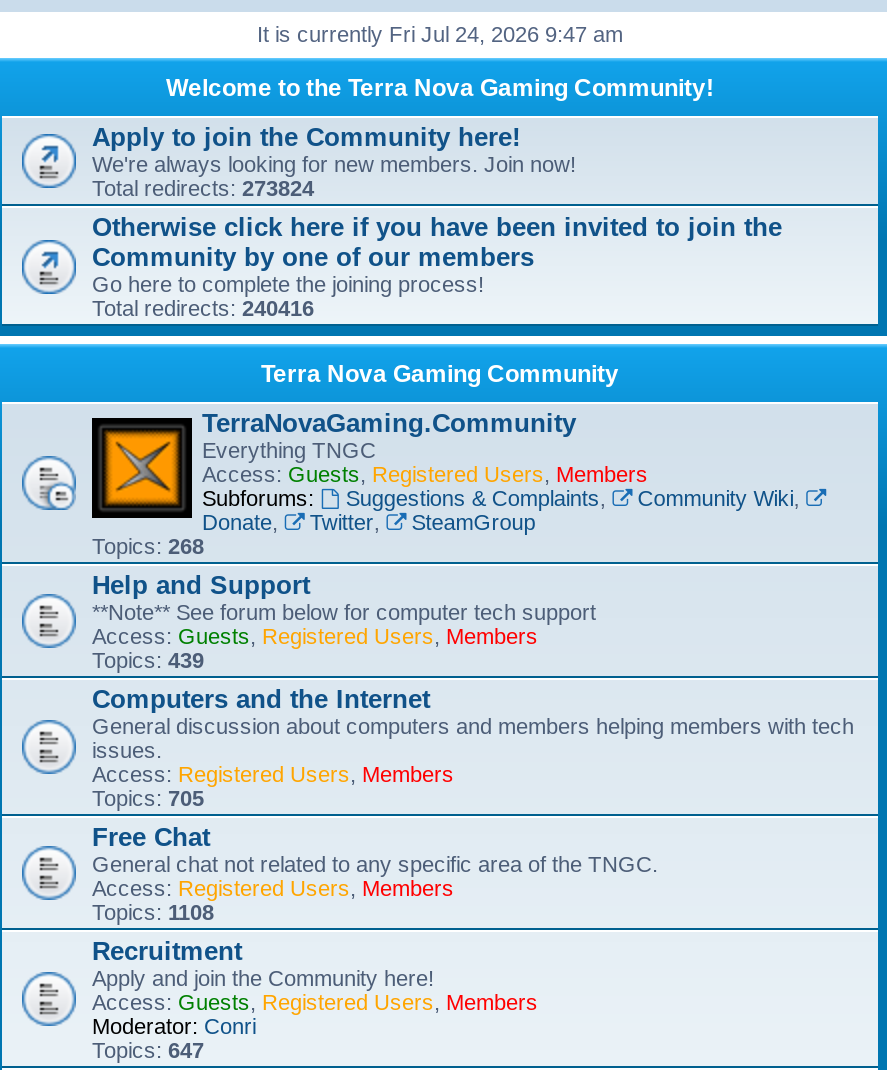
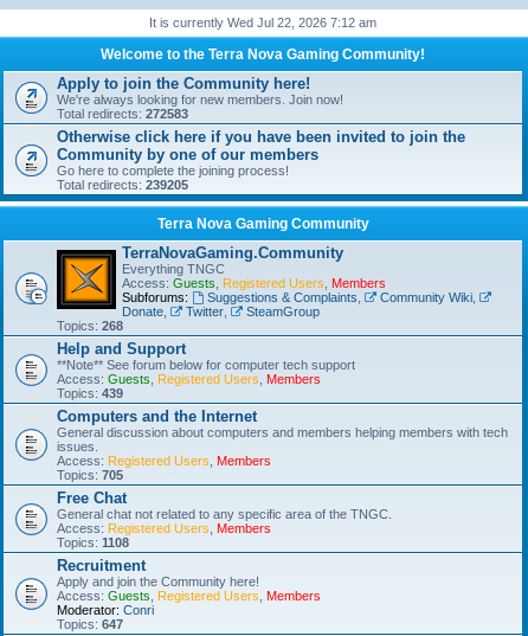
- It is currently Fri Jul 24, 2026 9:47 am
+ It is currently Wed Jul 22, 2026 7:12 am

- Total redirects: 273824
+ Total redirects: 272583

- Total redirects: 240416
+ Total redirects: 239205
